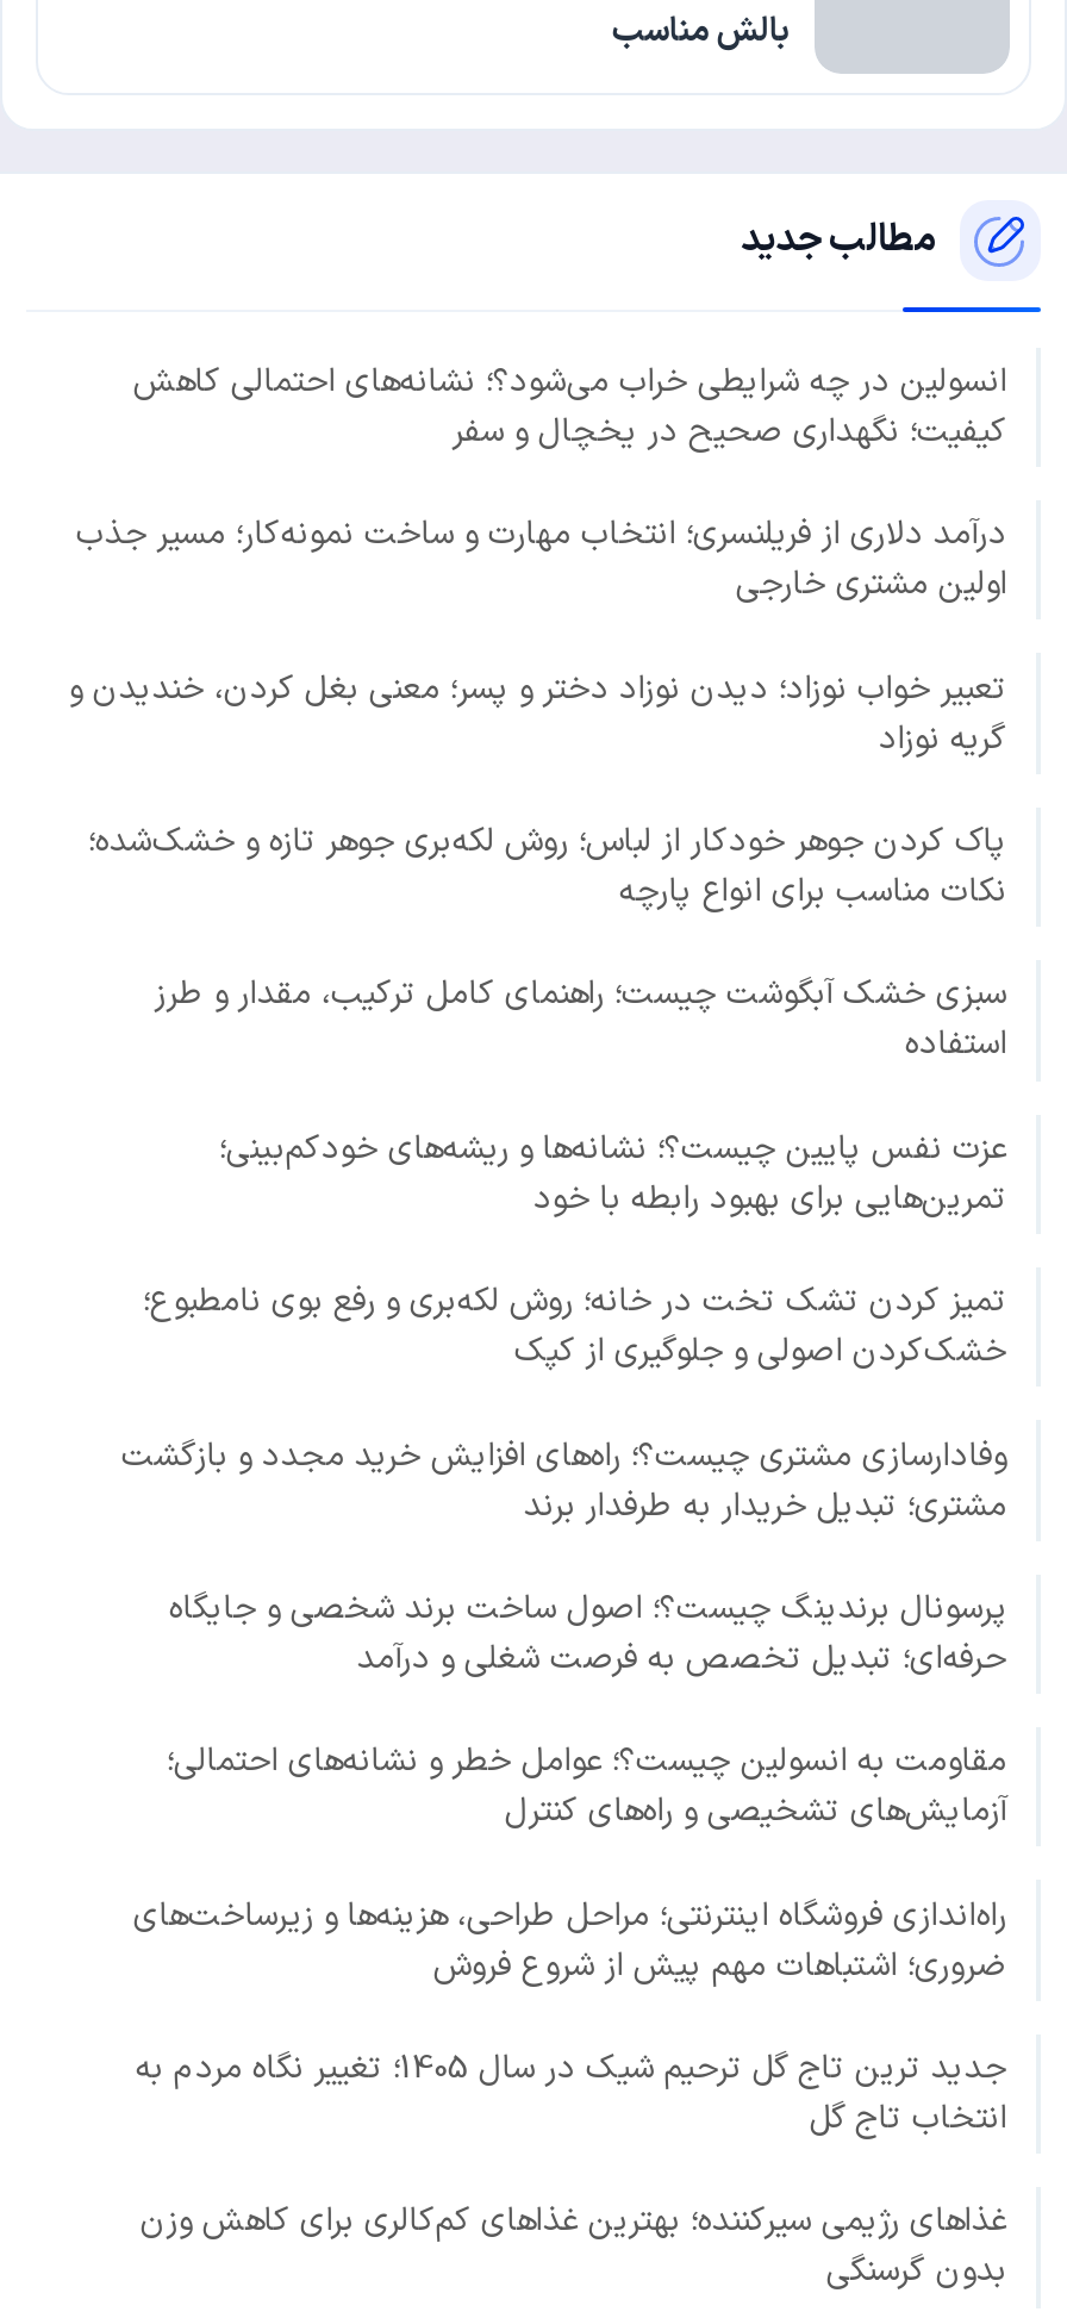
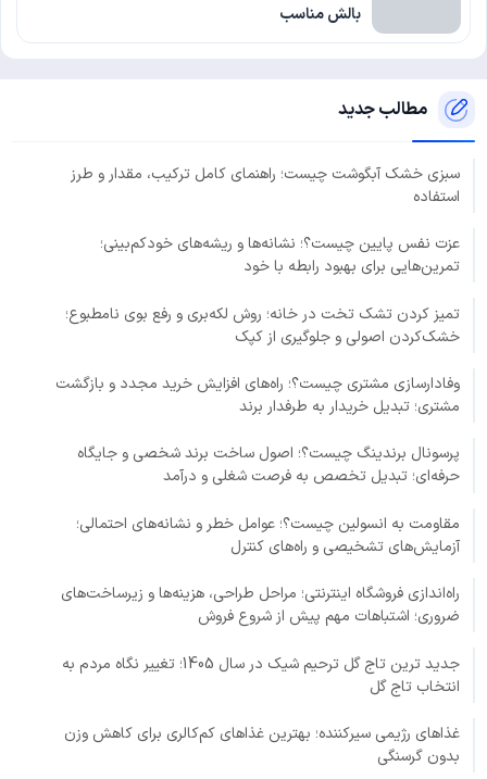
- انسولین در چه شرایطی خراب می‌شود؟؛ نشانه‌های احتمالی کاهش
- کیفیت؛ نگهداری صحیح در یخچال و سفر
- درآمد دلاری از فریلنسری؛ انتخاب مهارت و ساخت نمونه‌کار؛ مسیر جذب
- اولین مشتری خارجی
- تعبیر خواب نوزاد؛ دیدن نوزاد دختر و پسر؛ معنی بغل کردن، خندیدن و
- گریه نوزاد
- پاک کردن جوهر خودکار از لباس؛ روش لکه‌بری جوهر تازه و خشک‌شده؛
- نکات مناسب برای انواع پارچه
